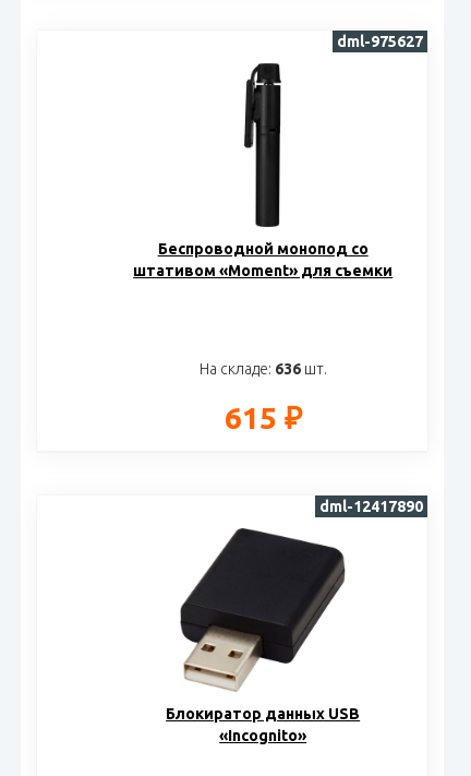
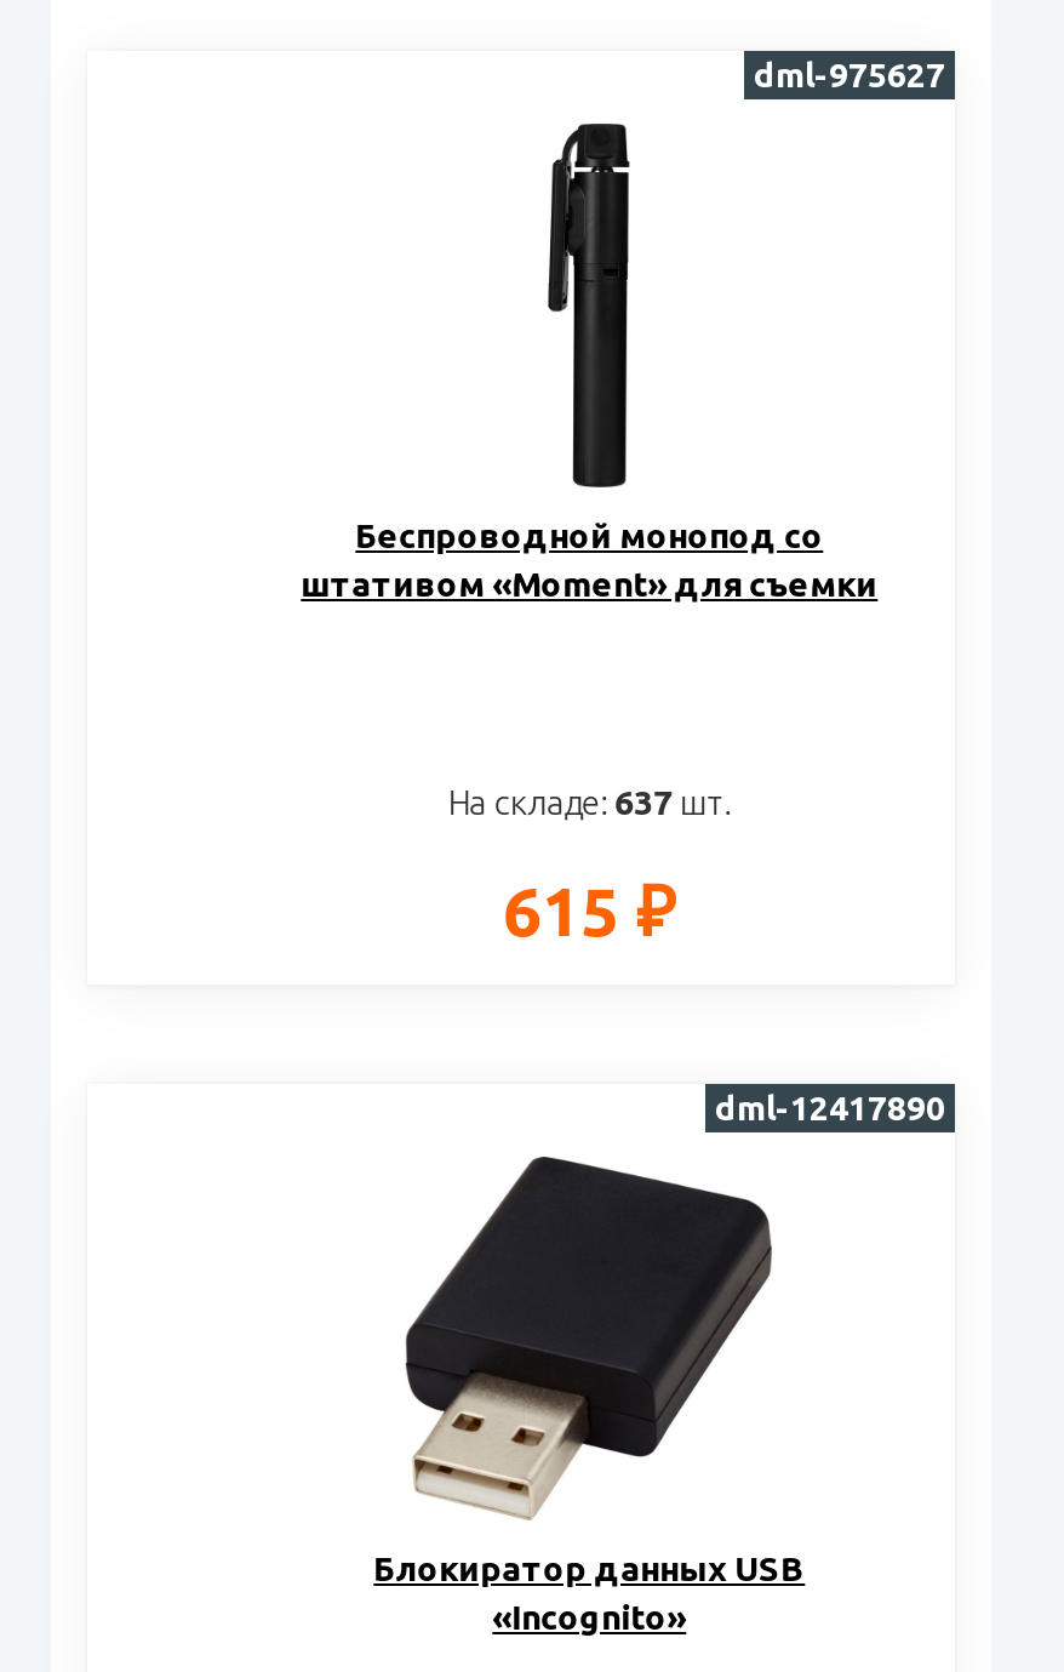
- На складе: 636 шт.
+ На складе: 637 шт.
